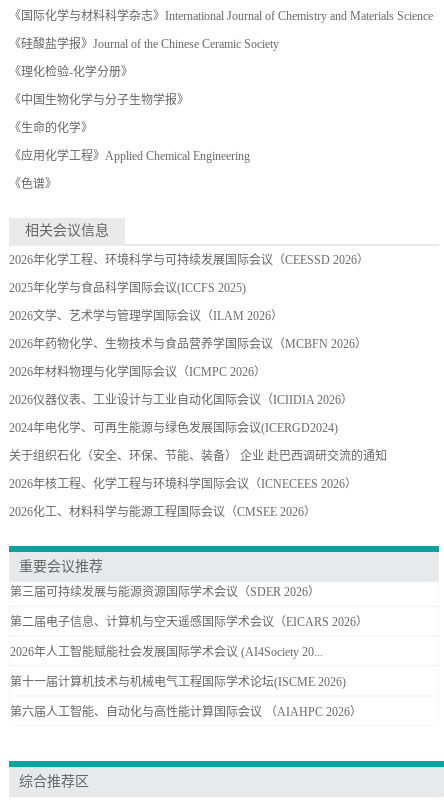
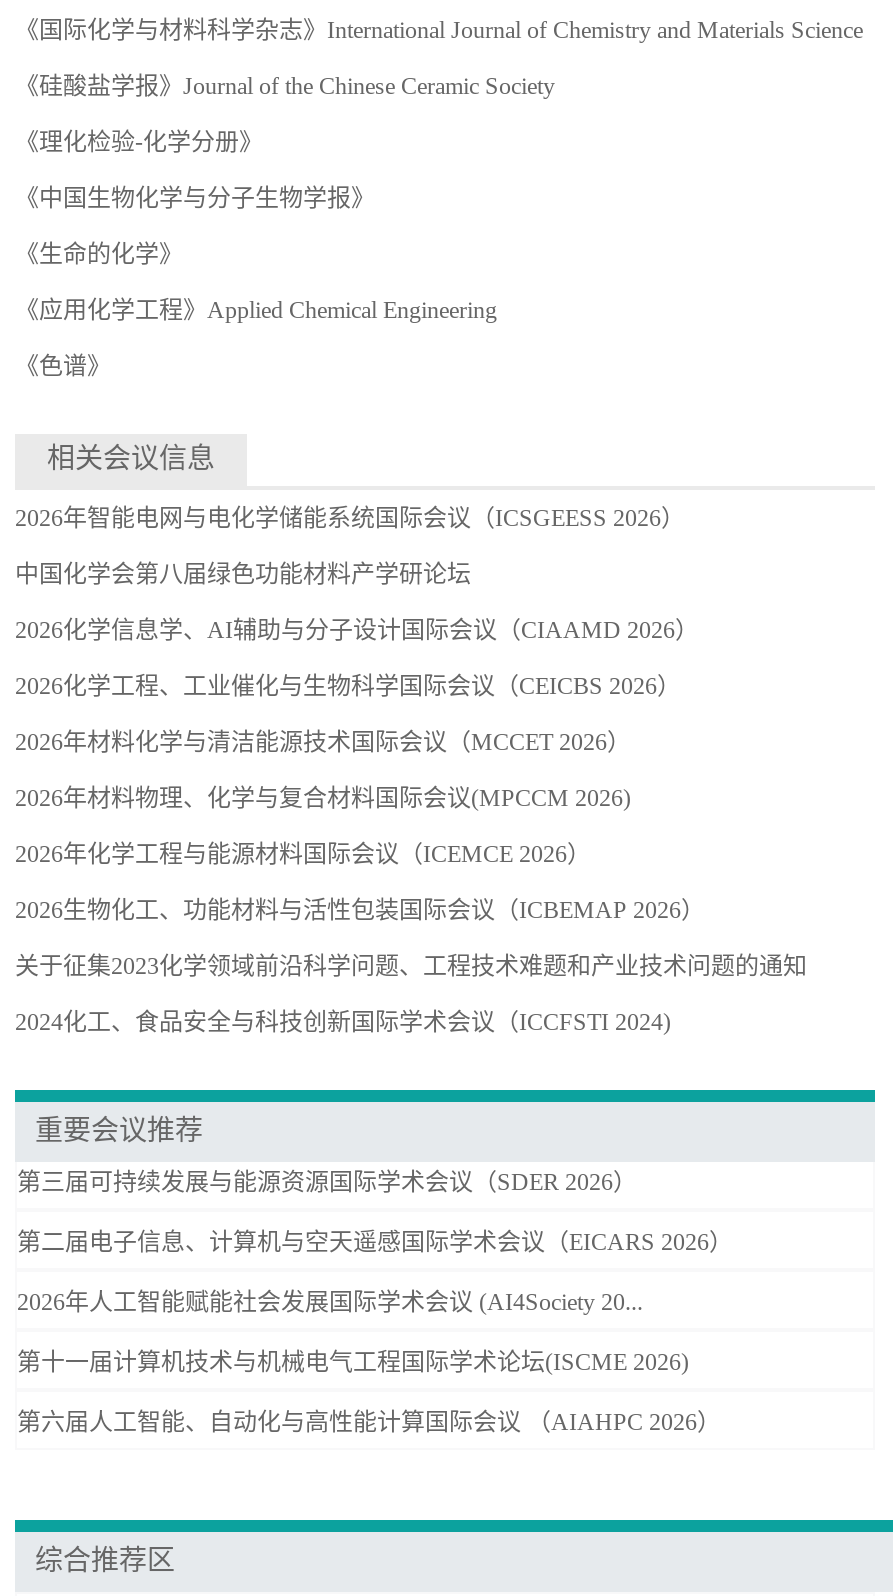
- 2026年化学工程、环境科学与可持续发展国际会议（CEESSD 2026）
+ 2026年智能电网与电化学储能系统国际会议（ICSGEESS 2026）

- 2025年化学与食品科学国际会议(ICCFS 2025)
+ 中国化学会第八届绿色功能材料产学研论坛

- 2026文学、艺术学与管理学国际会议（ILAM 2026）
+ 2026化学信息学、AI辅助与分子设计国际会议（CIAAMD 2026）

- 2026年药物化学、生物技术与食品营养学国际会议（MCBFN 2026）
+ 2026化学工程、工业催化与生物科学国际会议（CEICBS 2026）

- 2026年材料物理与化学国际会议（ICMPC 2026）
+ 2026年材料化学与清洁能源技术国际会议（MCCET 2026）

- 2026仪器仪表、工业设计与工业自动化国际会议（ICIIDIA 2026）
+ 2026年材料物理、化学与复合材料国际会议(MPCCM 2026)

- 2024年电化学、可再生能源与绿色发展国际会议(ICERGD2024)
+ 2026年化学工程与能源材料国际会议（ICEMCE 2026）

- 关于组织石化（安全、环保、节能、装备） 企业 赴巴西调研交流的通知
+ 2026生物化工、功能材料与活性包装国际会议（ICBEMAP 2026）

- 2026年核工程、化学工程与环境科学国际会议（ICNECEES 2026）
+ 关于征集2023化学领域前沿科学问题、工程技术难题和产业技术问题的通知

- 2026化工、材料科学与能源工程国际会议（CMSEE 2026）
+ 2024化工、食品安全与科技创新国际学术会议（ICCFSTI 2024)
